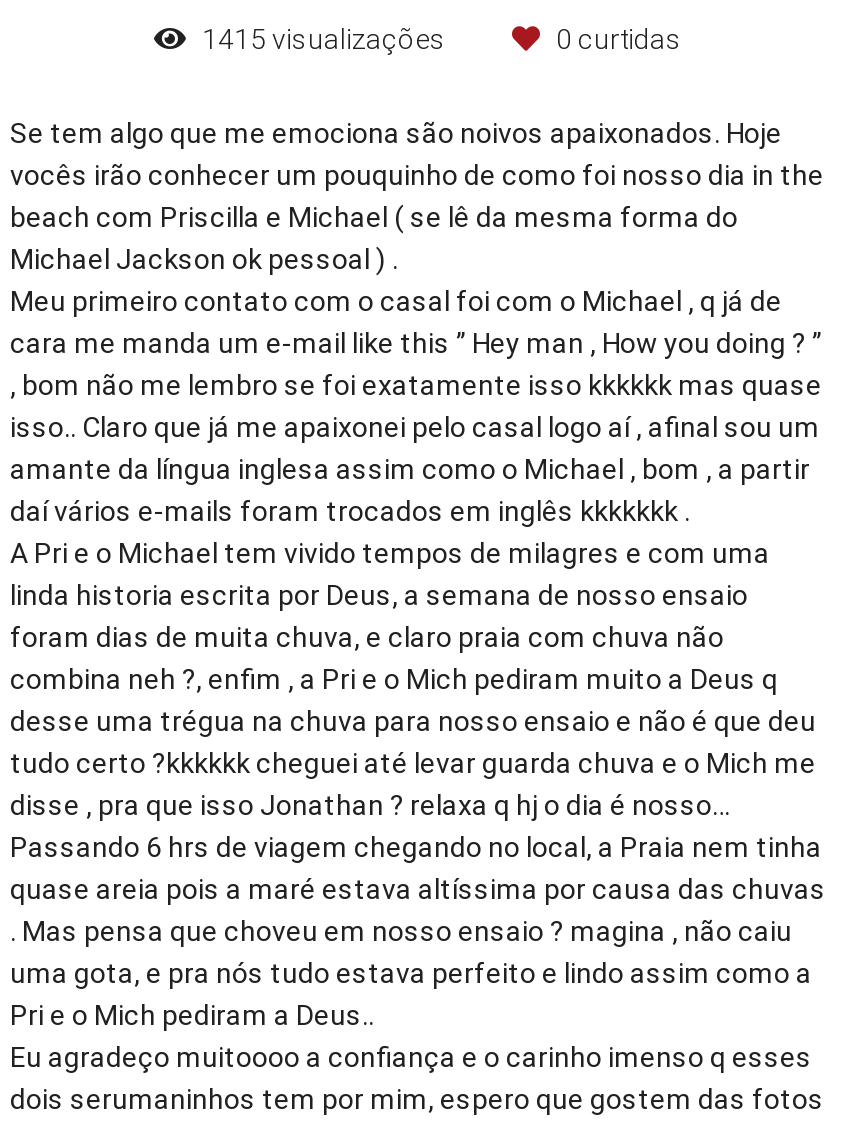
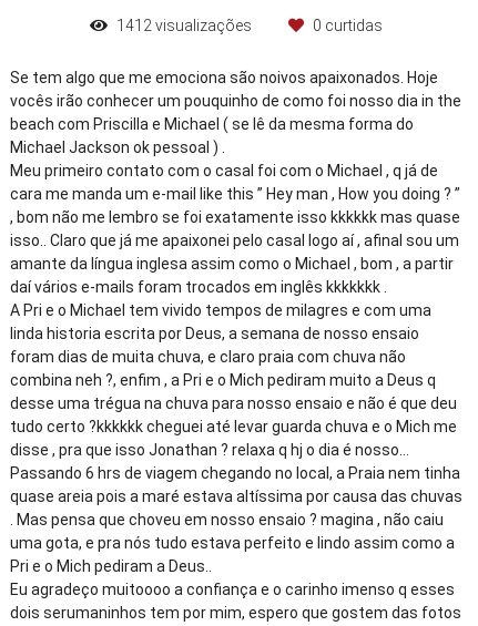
- 1415 visualizações
+ 1412 visualizações
